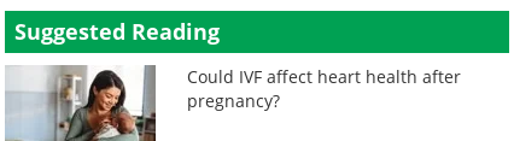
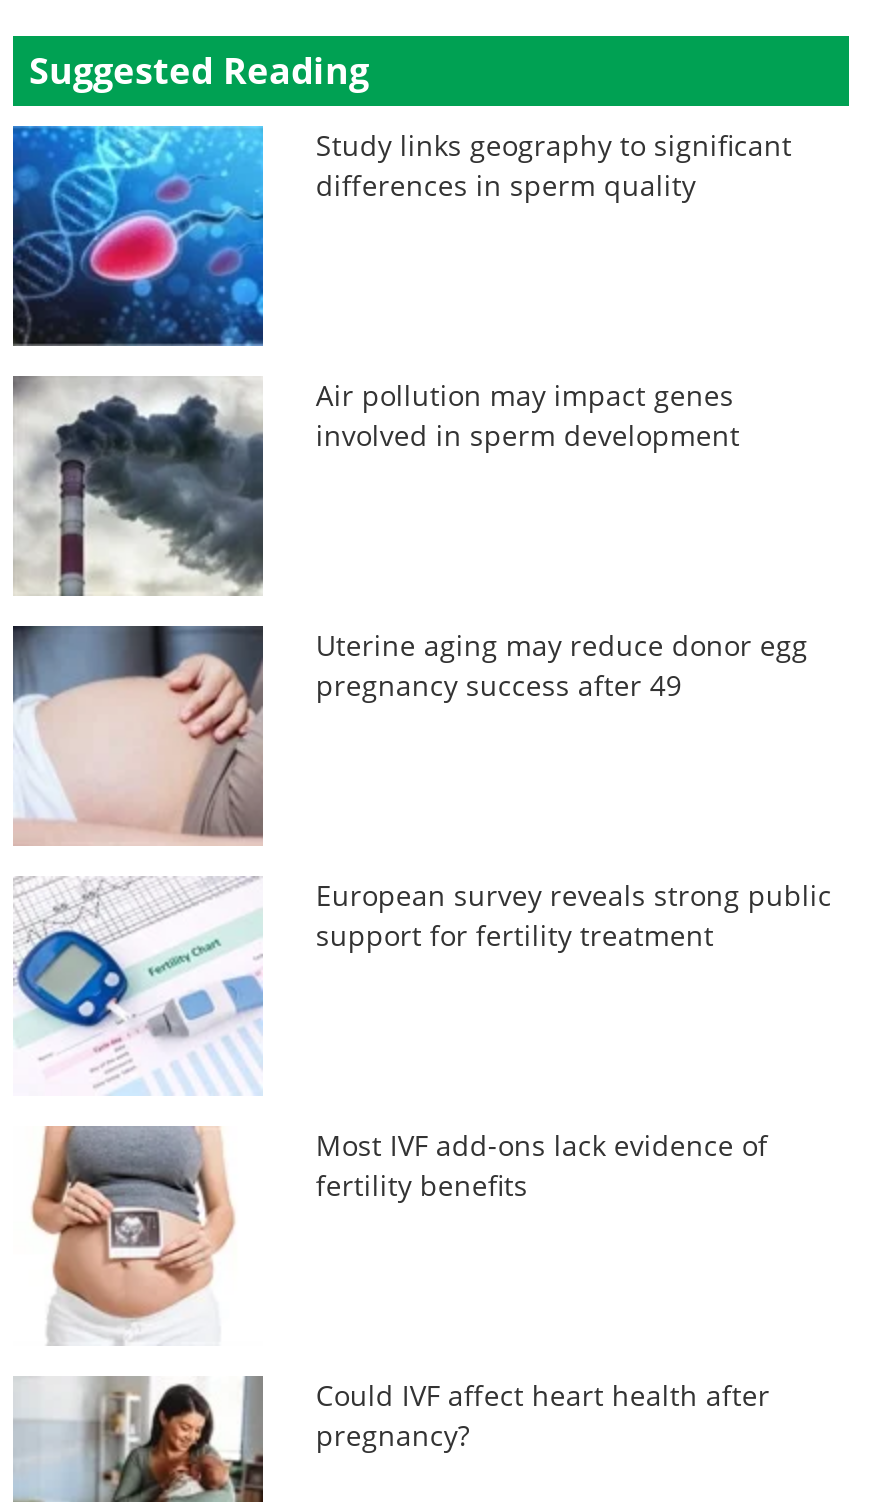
+ [image]
+ Study links geography to significant
+ differences in sperm quality

+ [image]
+ Uterine aging may reduce donor egg
+ pregnancy success after 49

+ [image]
+ Air pollution may impact genes
+ involved in sperm development

+ [image]
+ European survey reveals strong public
+ support for fertility treatment

+ [image]
+ Most IVF add-ons lack evidence of
+ fertility benefits
